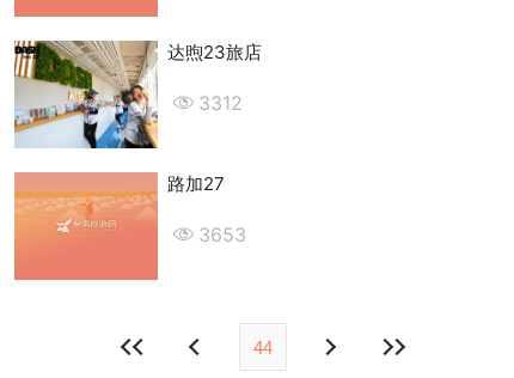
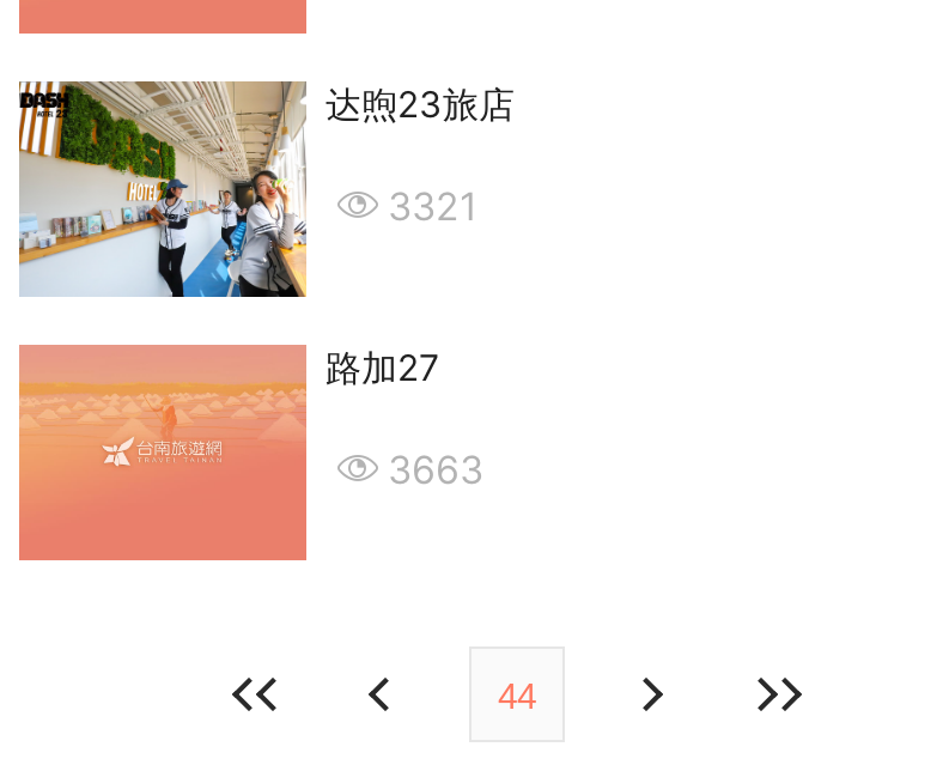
- 3312
+ 3321

- 3653
+ 3663
